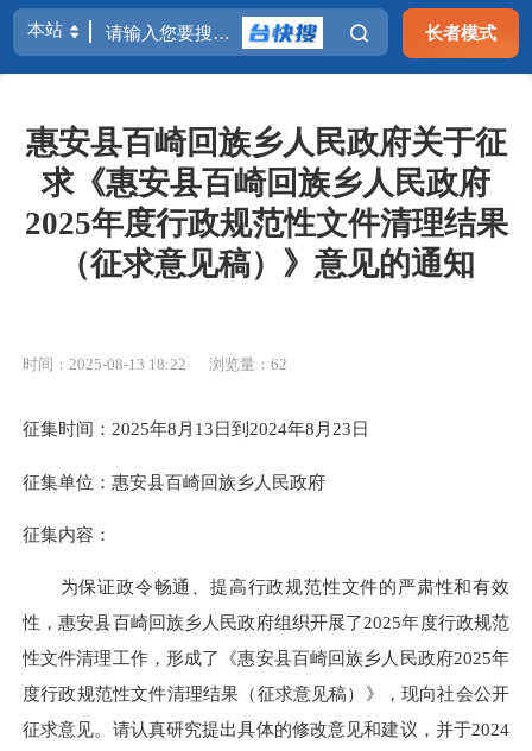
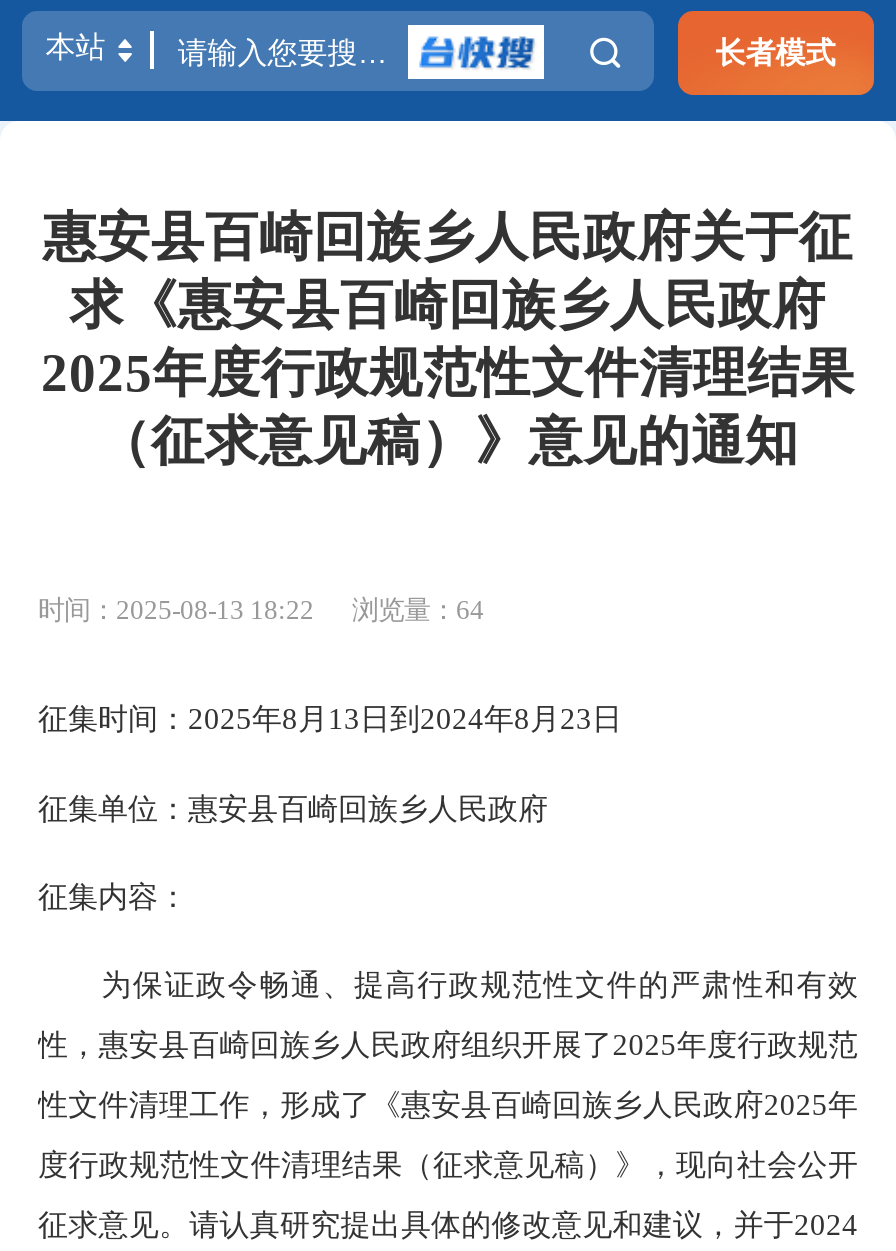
- 时间：2025-08-13 18:22 浏览量：62
+ 时间：2025-08-13 18:22 浏览量：64
